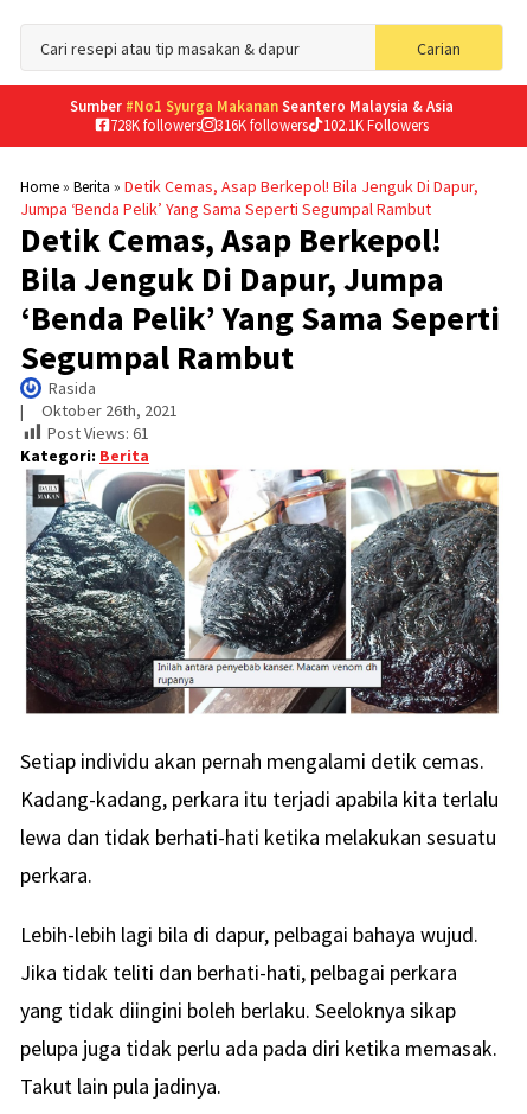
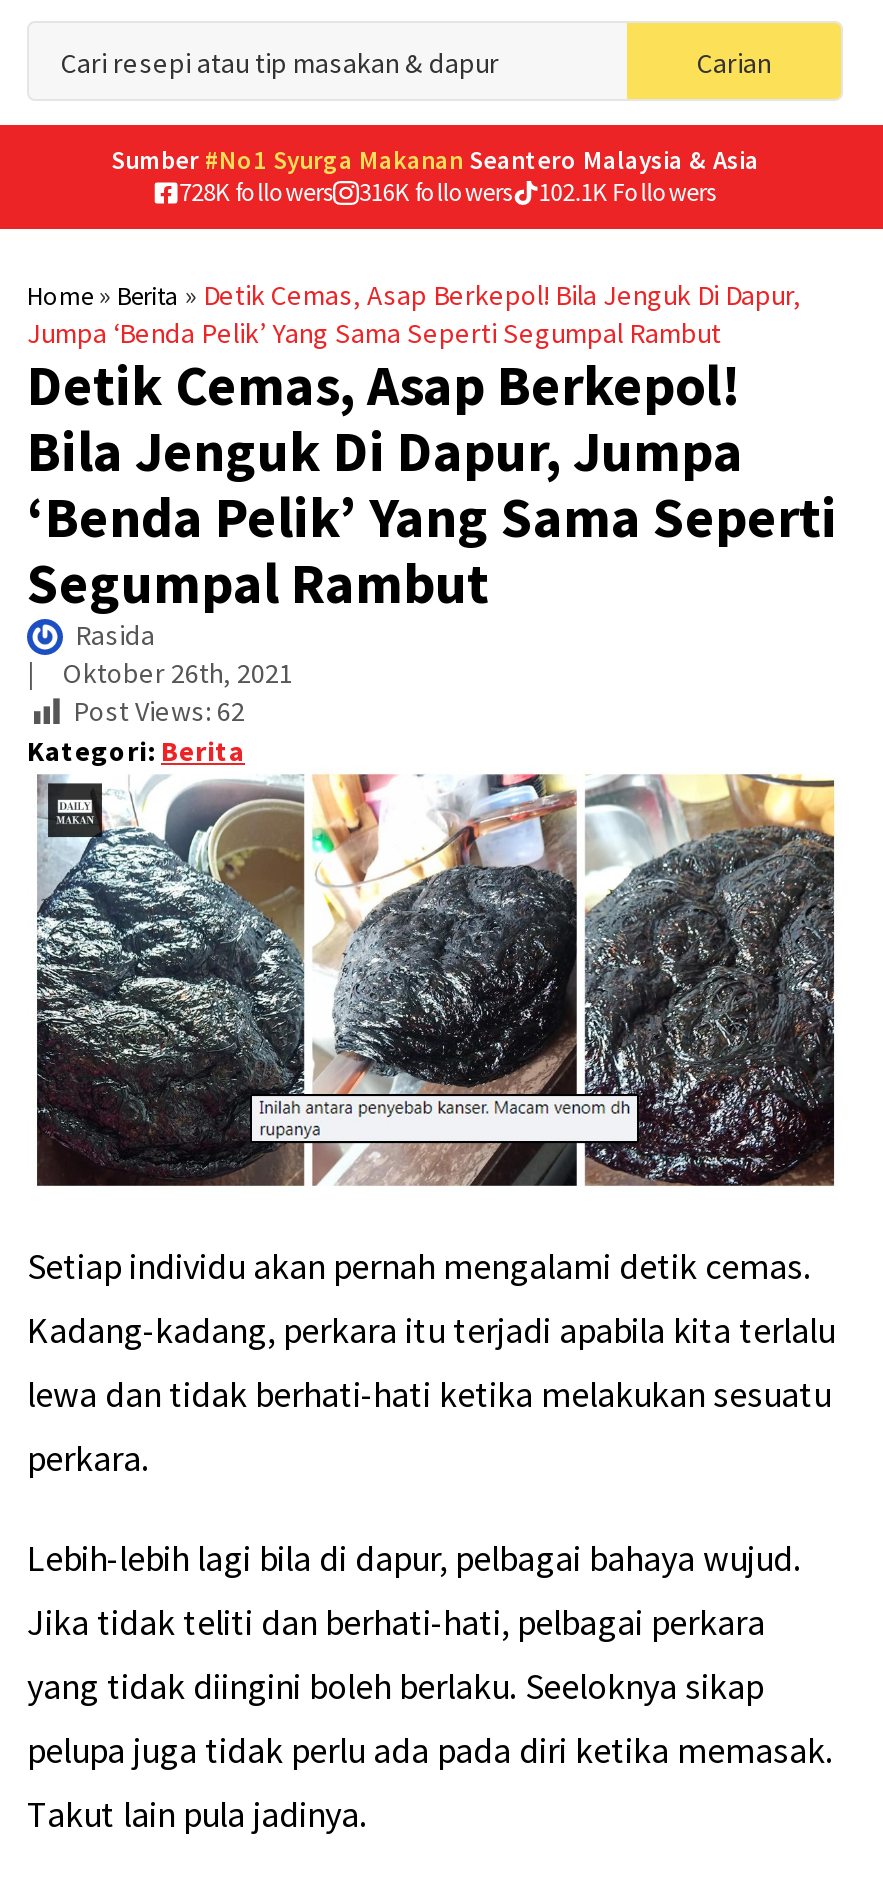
- Post Views: 61
+ Post Views: 62
